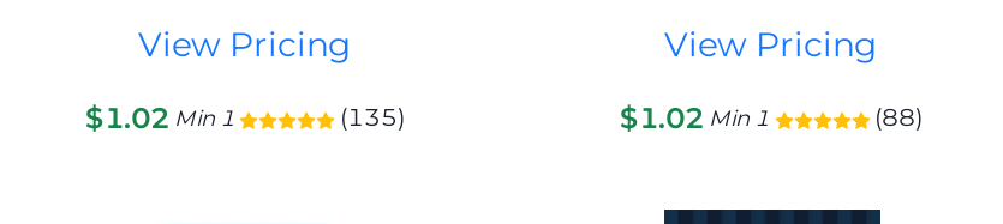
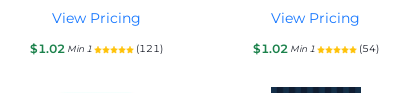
- (135)
+ (121)

- (88)
+ (54)
